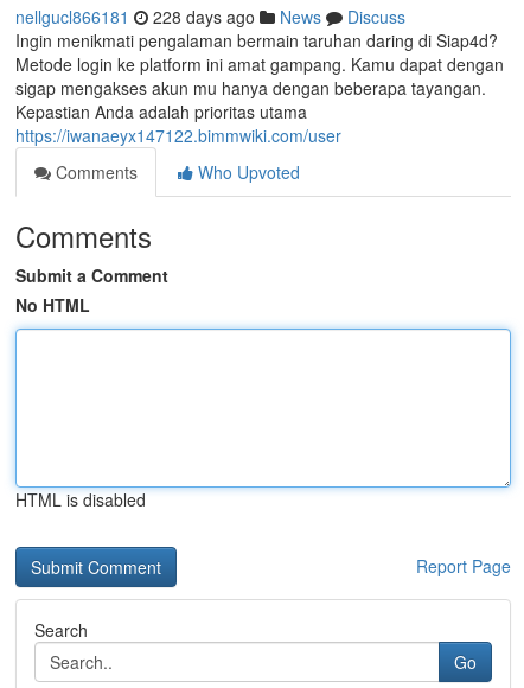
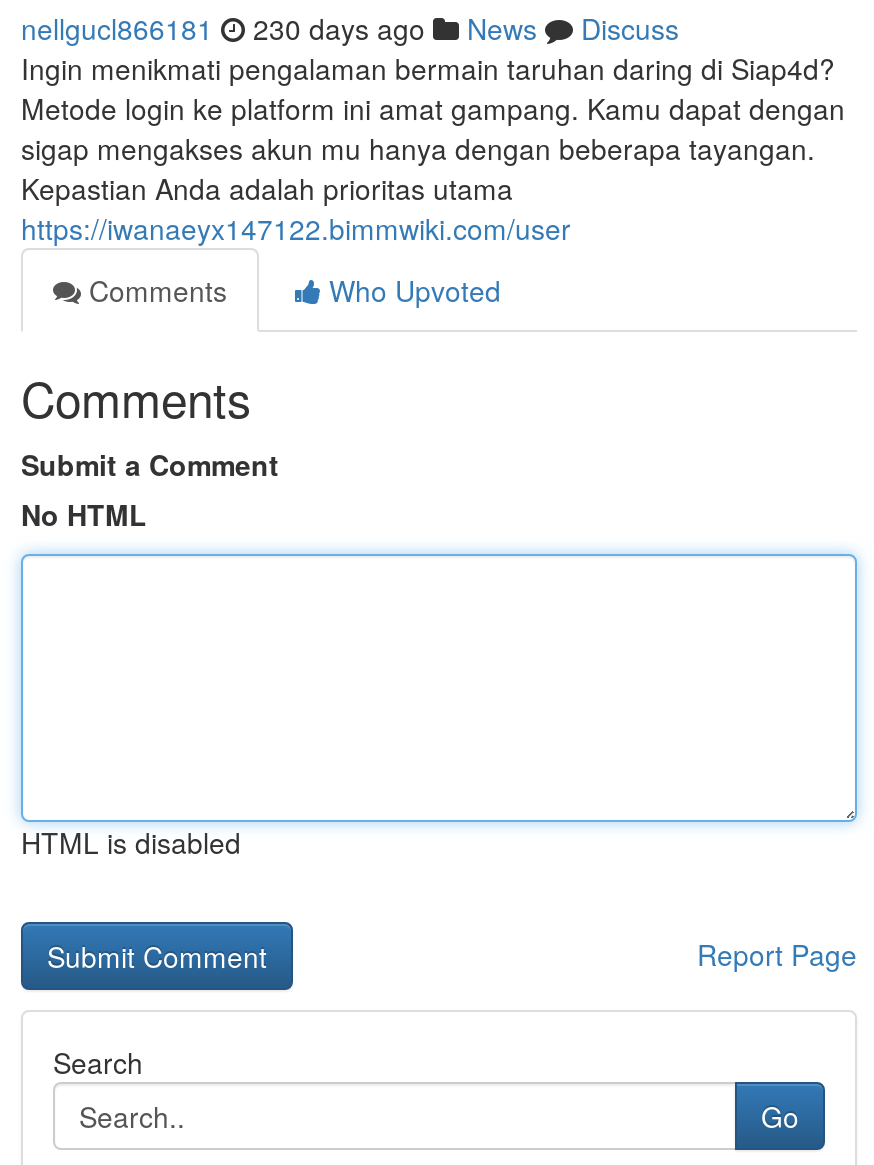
- nellgucl866181 228 days ago News Discuss
+ nellgucl866181 230 days ago News Discuss
